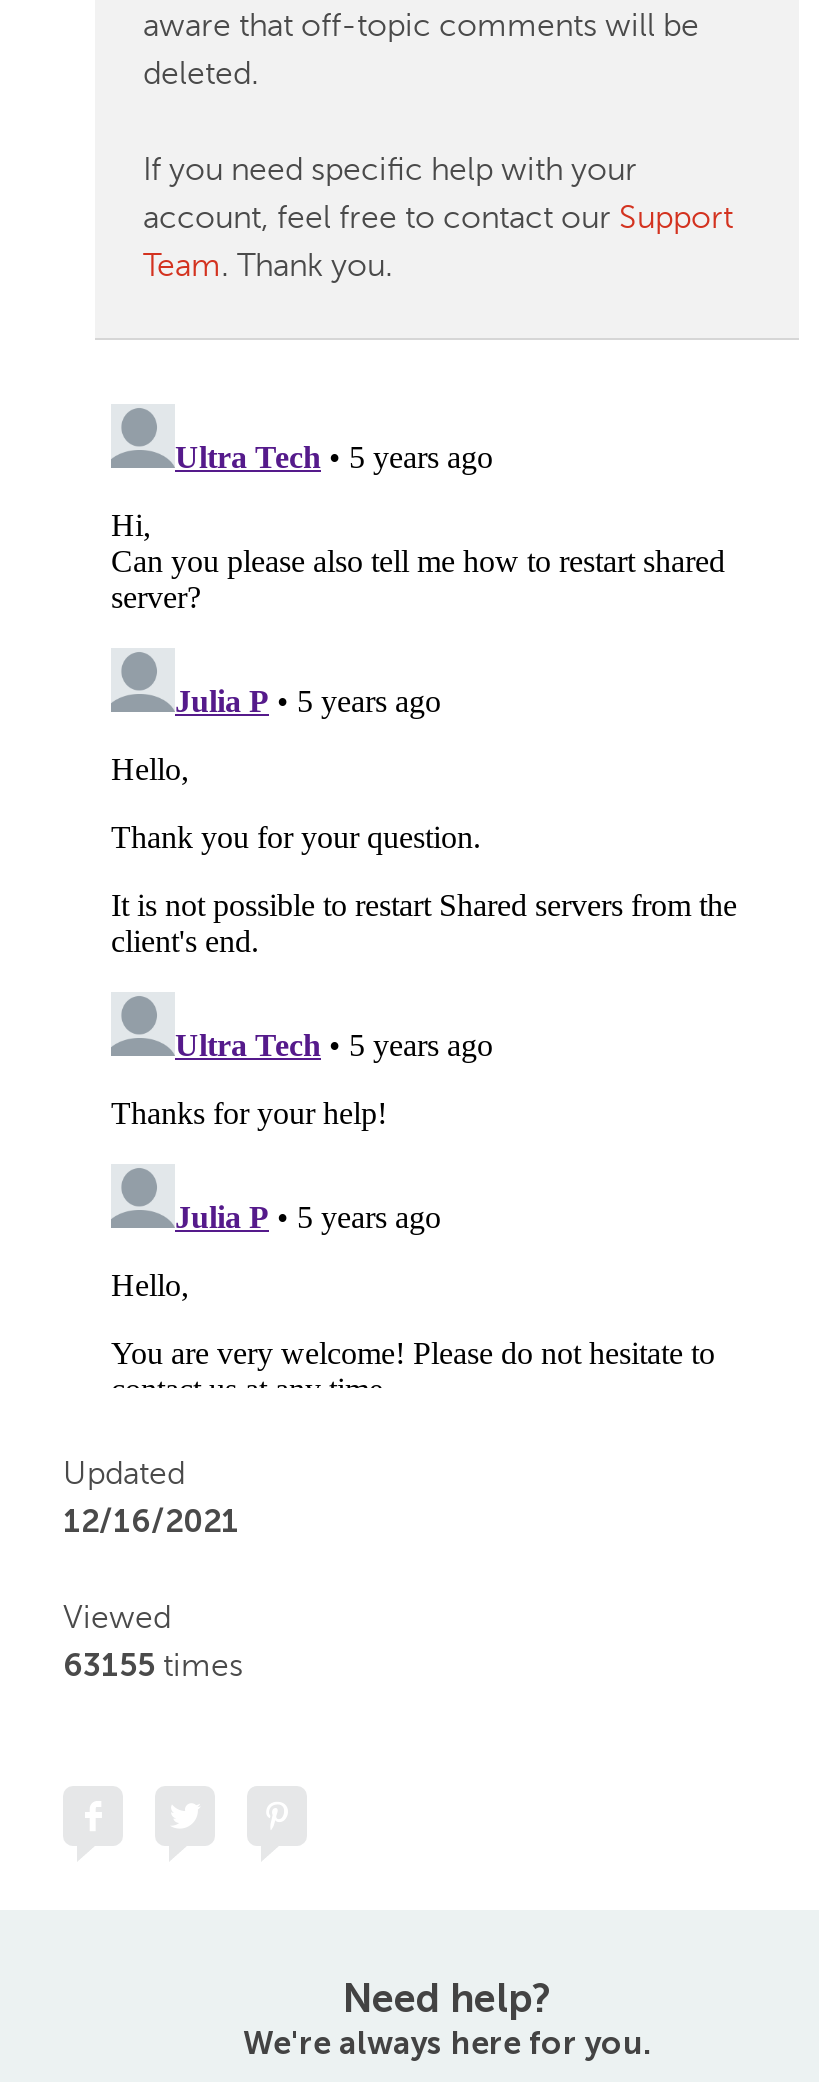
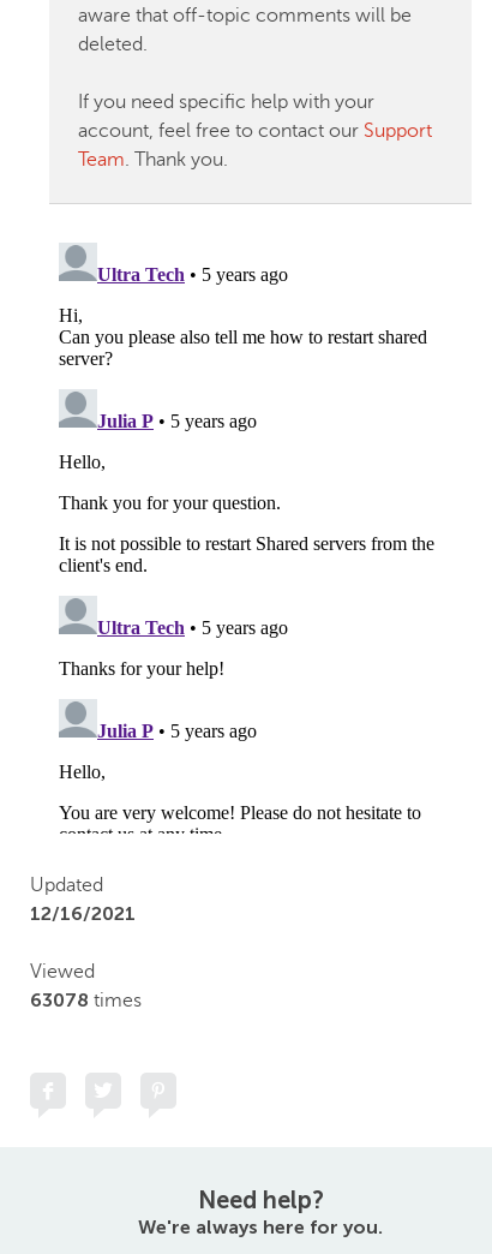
- 63155 times
+ 63078 times
